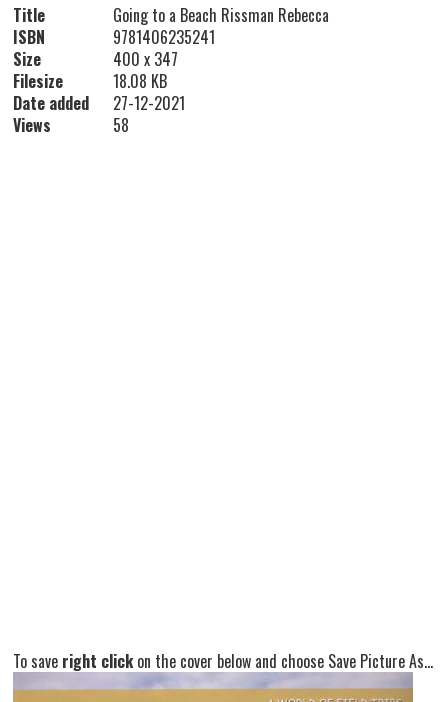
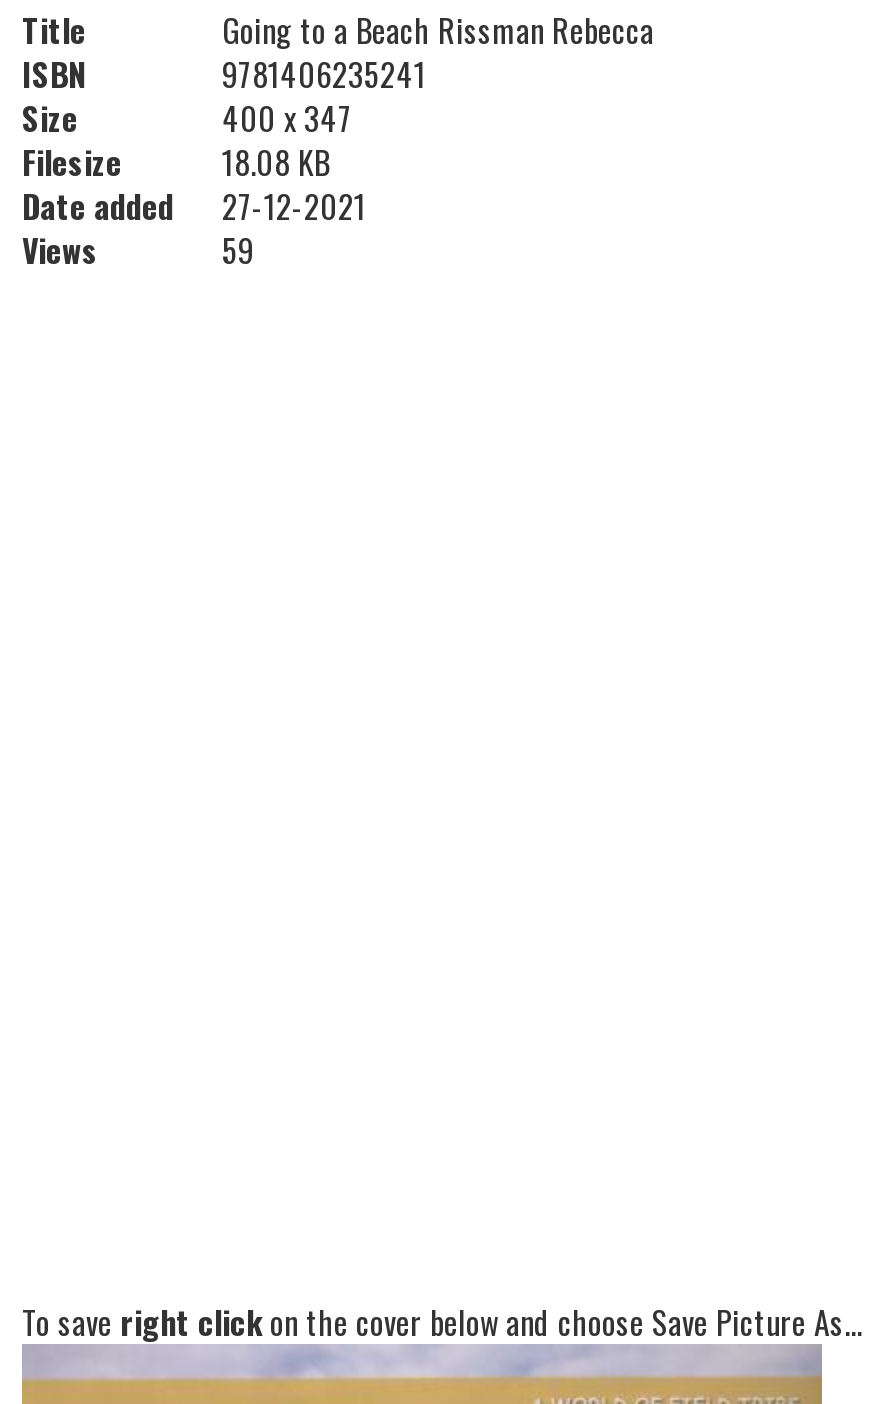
- 58
+ 59
